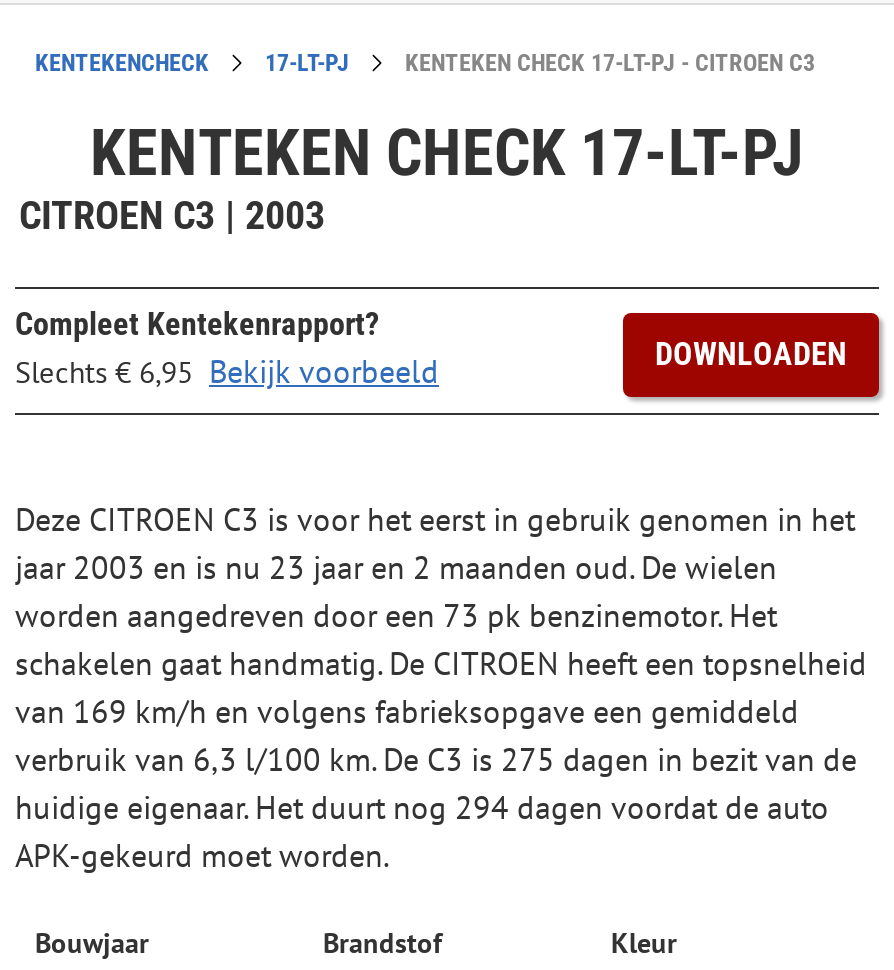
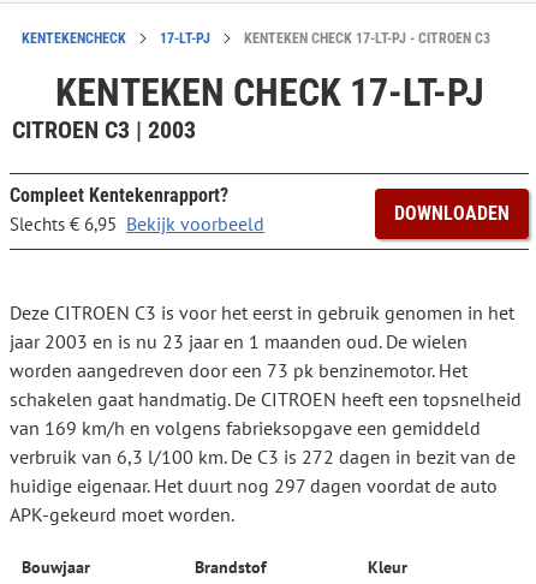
- jaar 2003 en is nu 23 jaar en 2 maanden oud. De wielen
+ jaar 2003 en is nu 23 jaar en 1 maanden oud. De wielen

- verbruik van 6,3 l/100 km. De C3 is 275 dagen in bezit van de
+ verbruik van 6,3 l/100 km. De C3 is 272 dagen in bezit van de

- huidige eigenaar. Het duurt nog 294 dagen voordat de auto
+ huidige eigenaar. Het duurt nog 297 dagen voordat de auto
